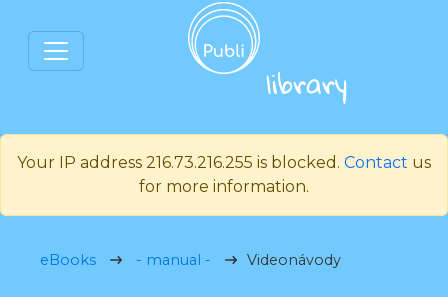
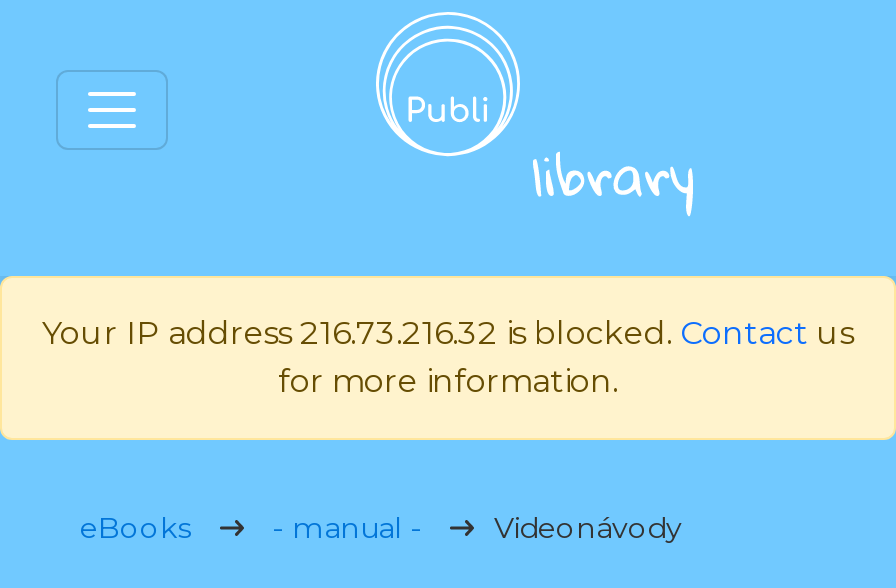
- Your IP address 216.73.216.255 is blocked. Contact us
+ Your IP address 216.73.216.32 is blocked. Contact us
